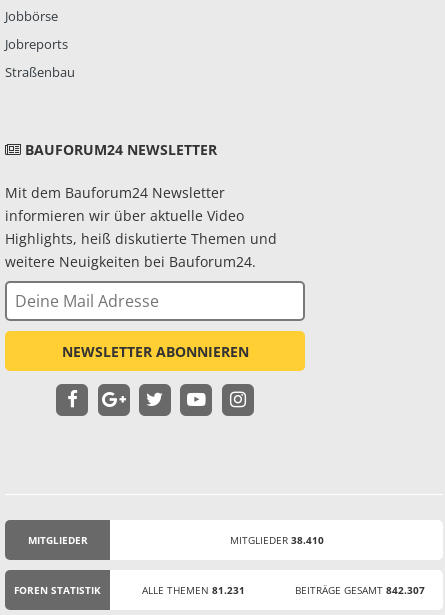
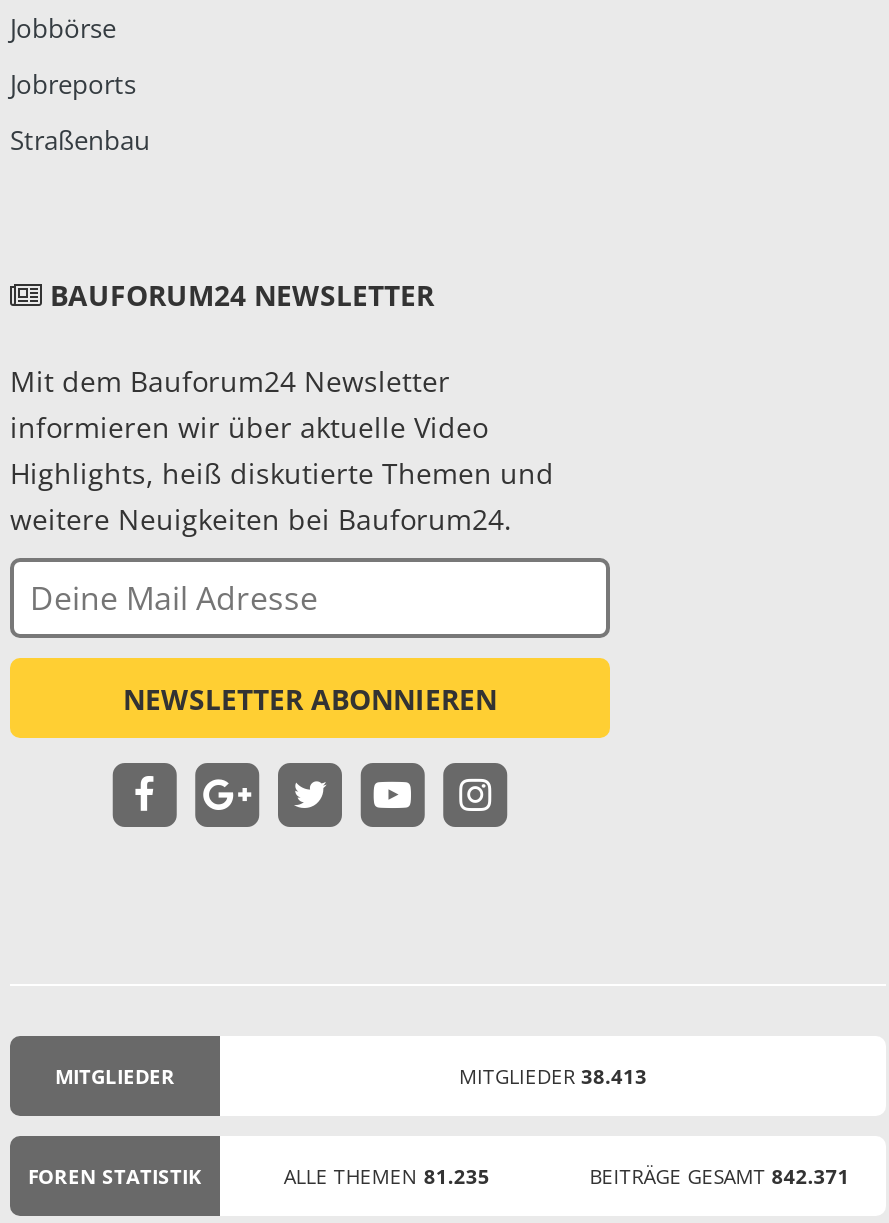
- MITGLIEDER 38.410
+ MITGLIEDER 38.413

- ALLE THEMEN 81.231
+ ALLE THEMEN 81.235

- BEITRÄGE GESAMT 842.307
+ BEITRÄGE GESAMT 842.371
